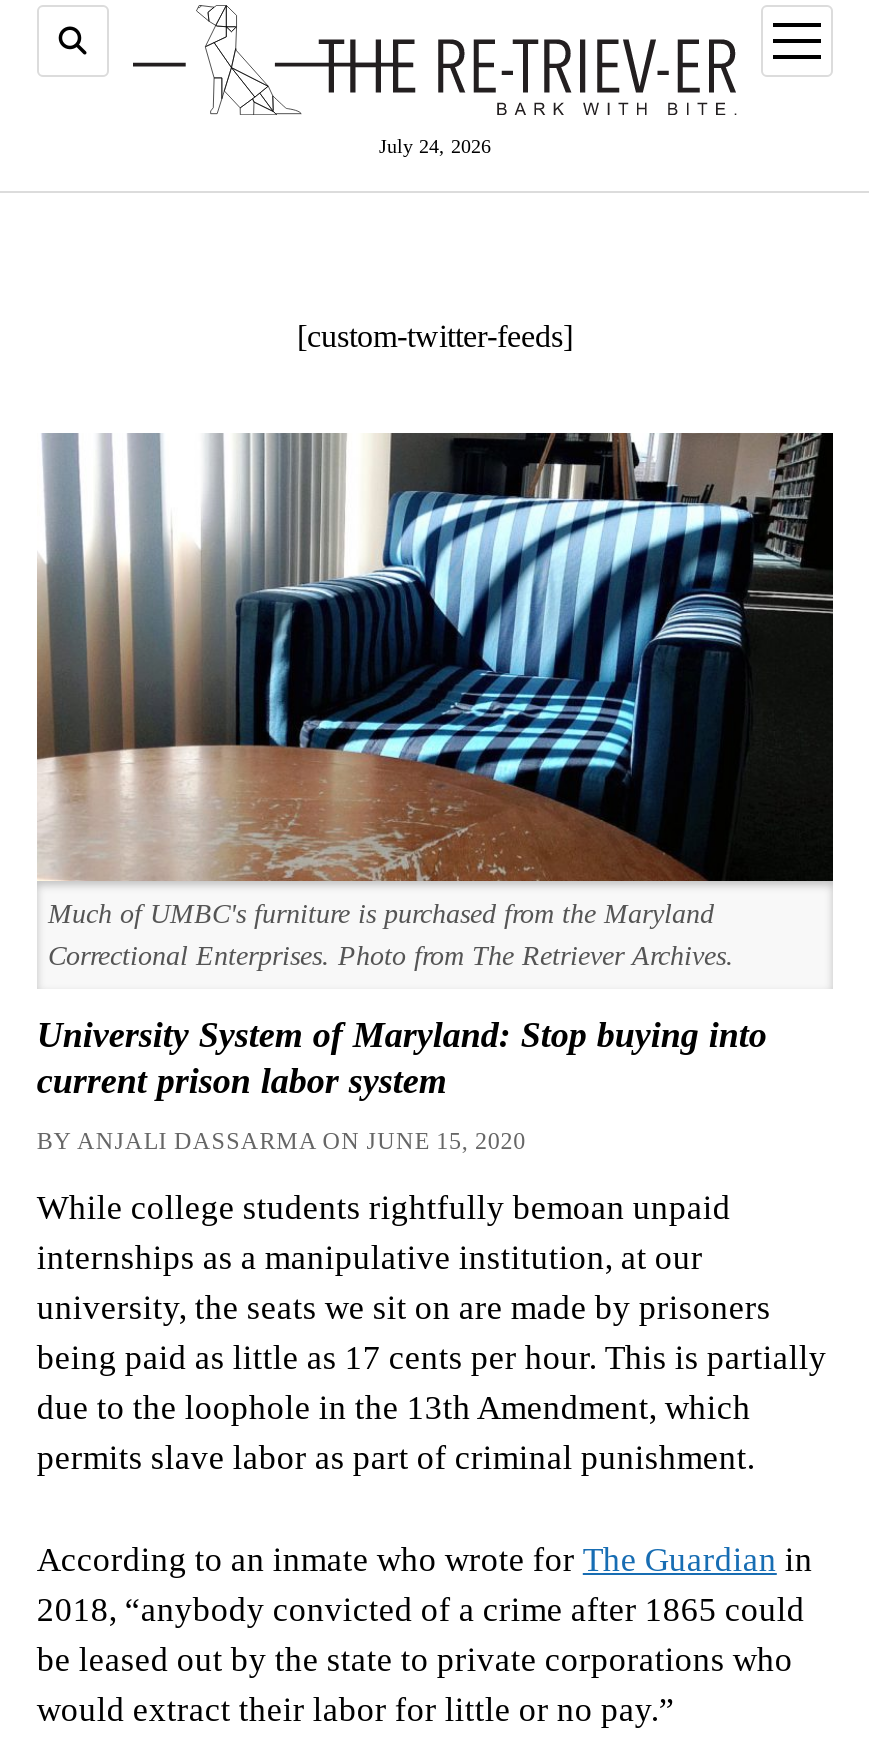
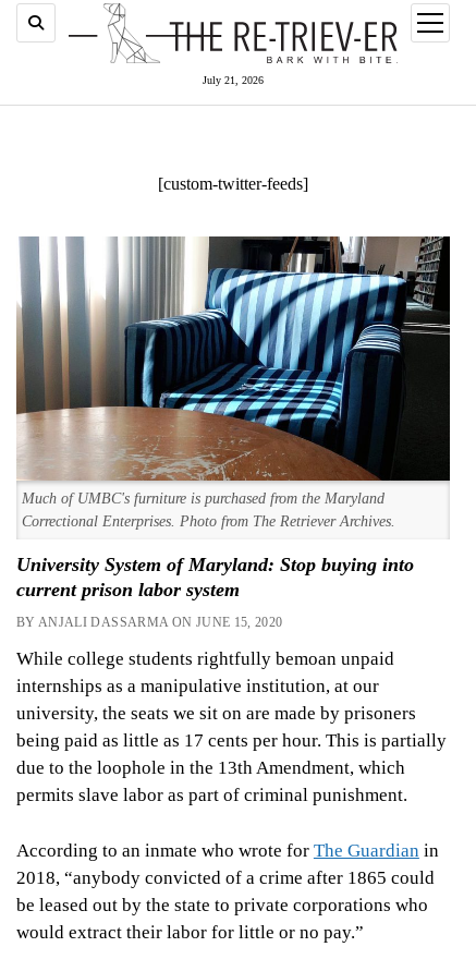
- July 24, 2026
+ July 21, 2026
